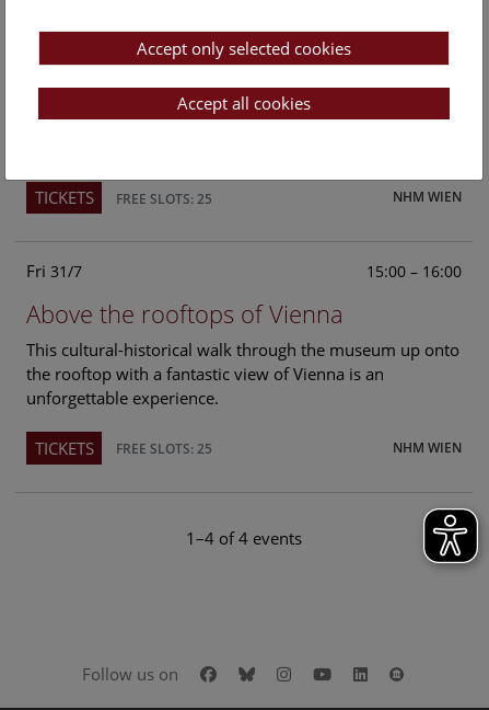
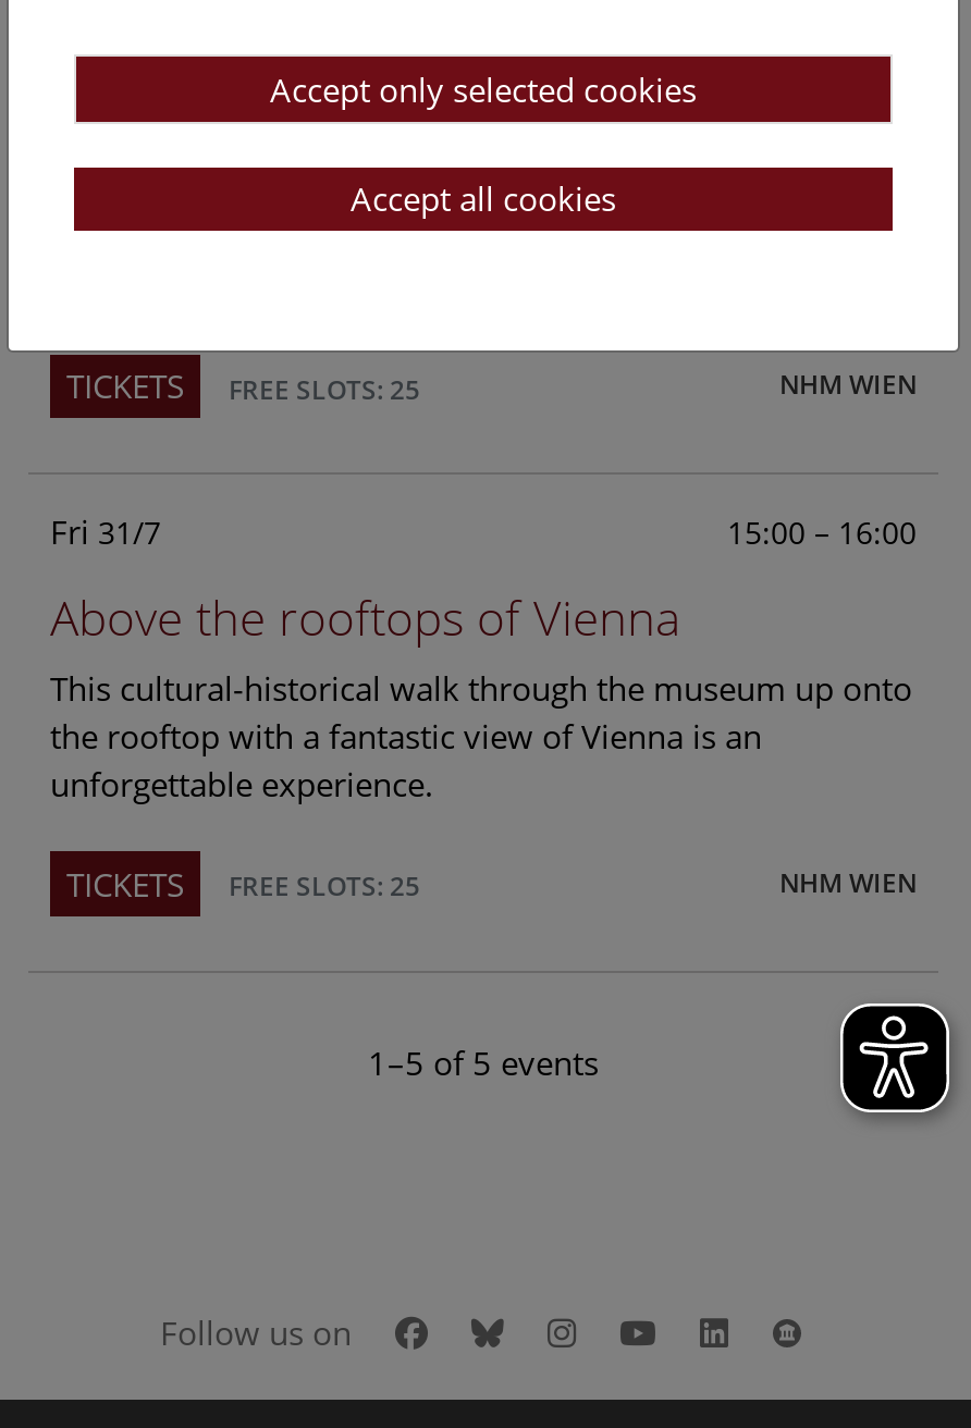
- 1–4 of 4 events
+ 1–5 of 5 events
